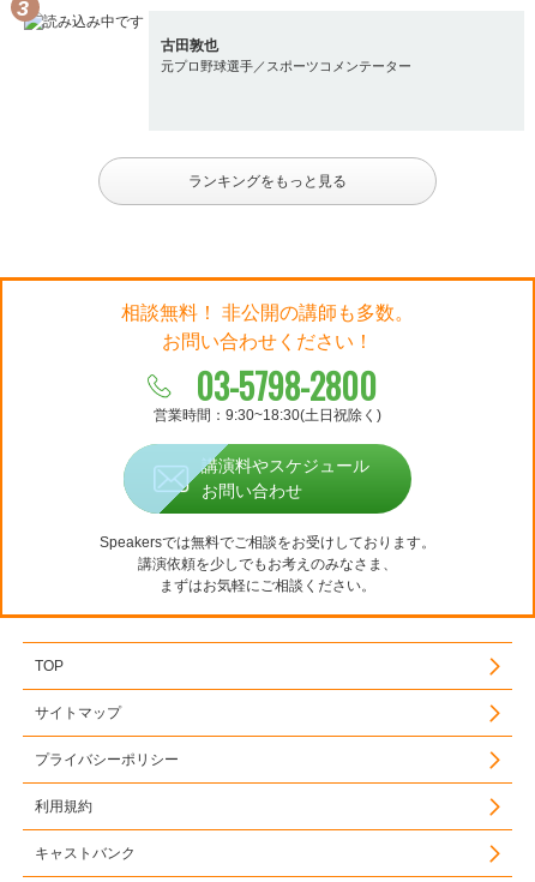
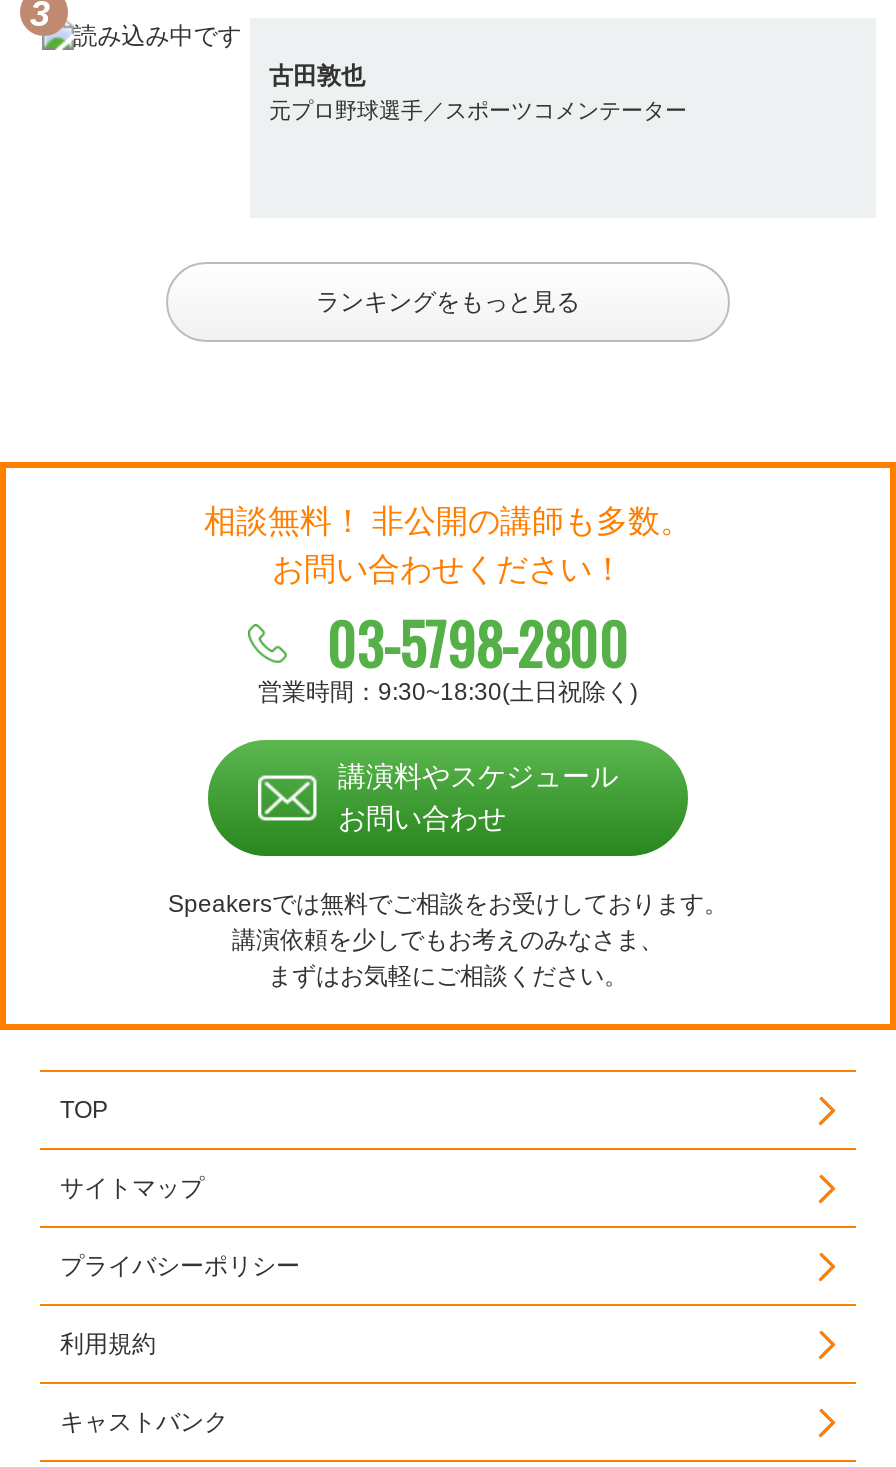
- [image]
+ [image]
